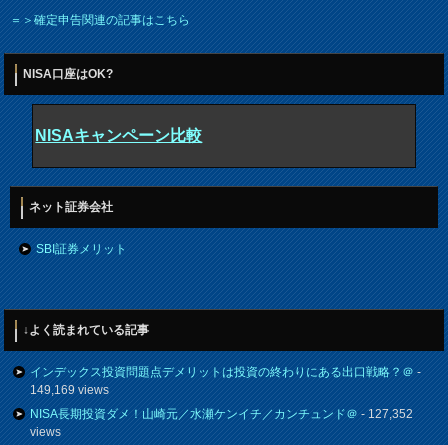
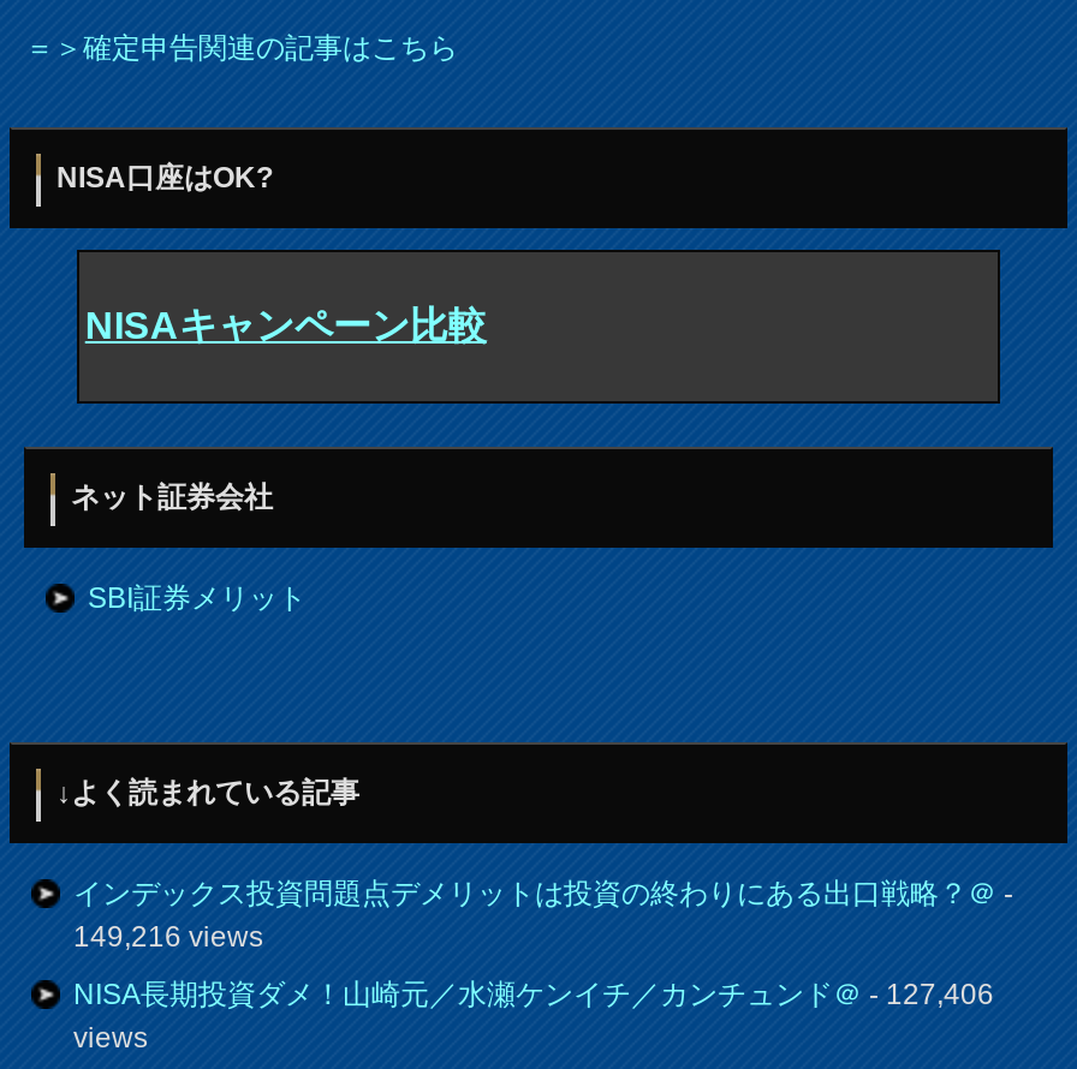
- 149,169 views
+ 149,216 views

- NISA長期投資ダメ！山崎元／水瀬ケンイチ／カンチュンド＠- 127,352
+ NISA長期投資ダメ！山崎元／水瀬ケンイチ／カンチュンド＠- 127,406
